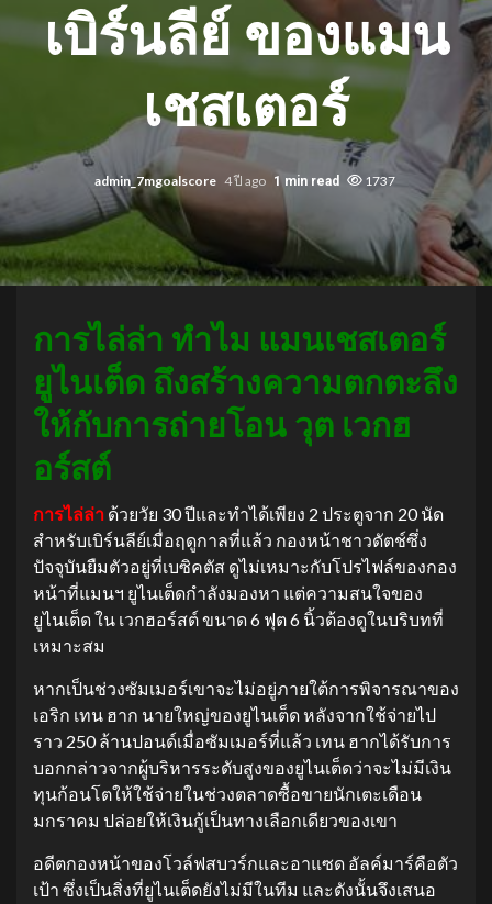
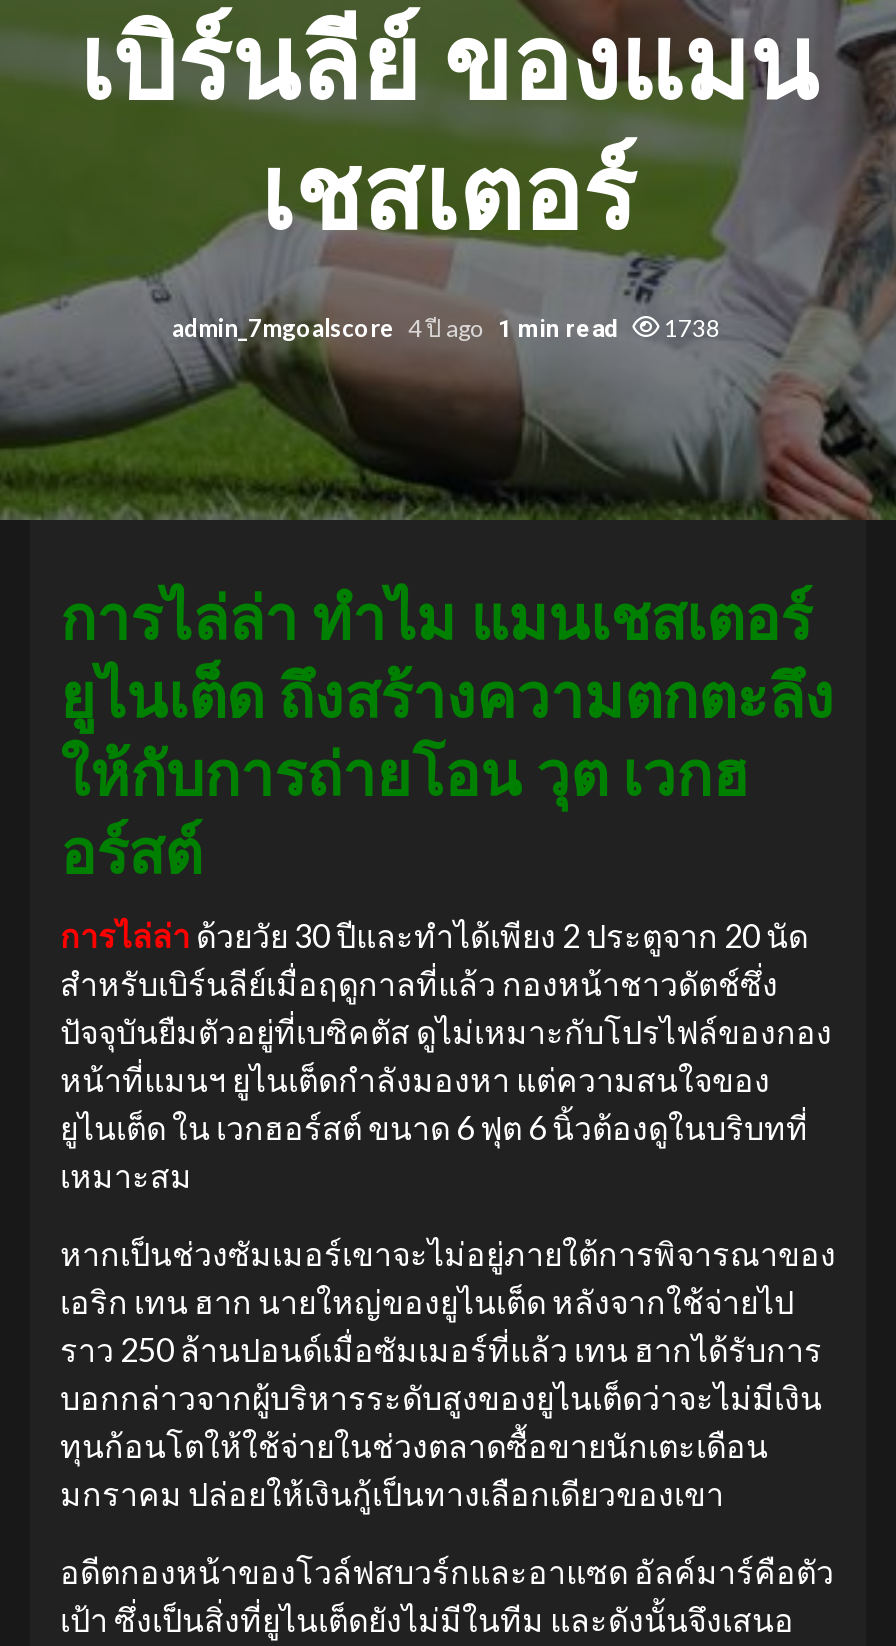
- admin_7mgoalscore 4 ปี ago 1 min read 1737
+ admin_7mgoalscore 4 ปี ago 1 min read 1738
